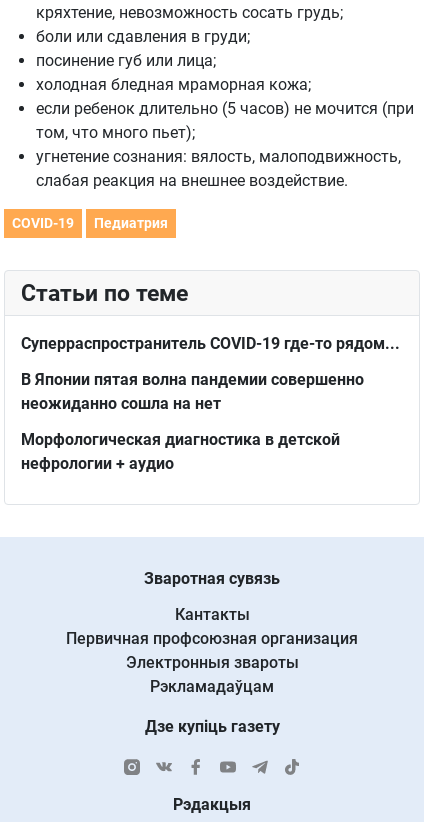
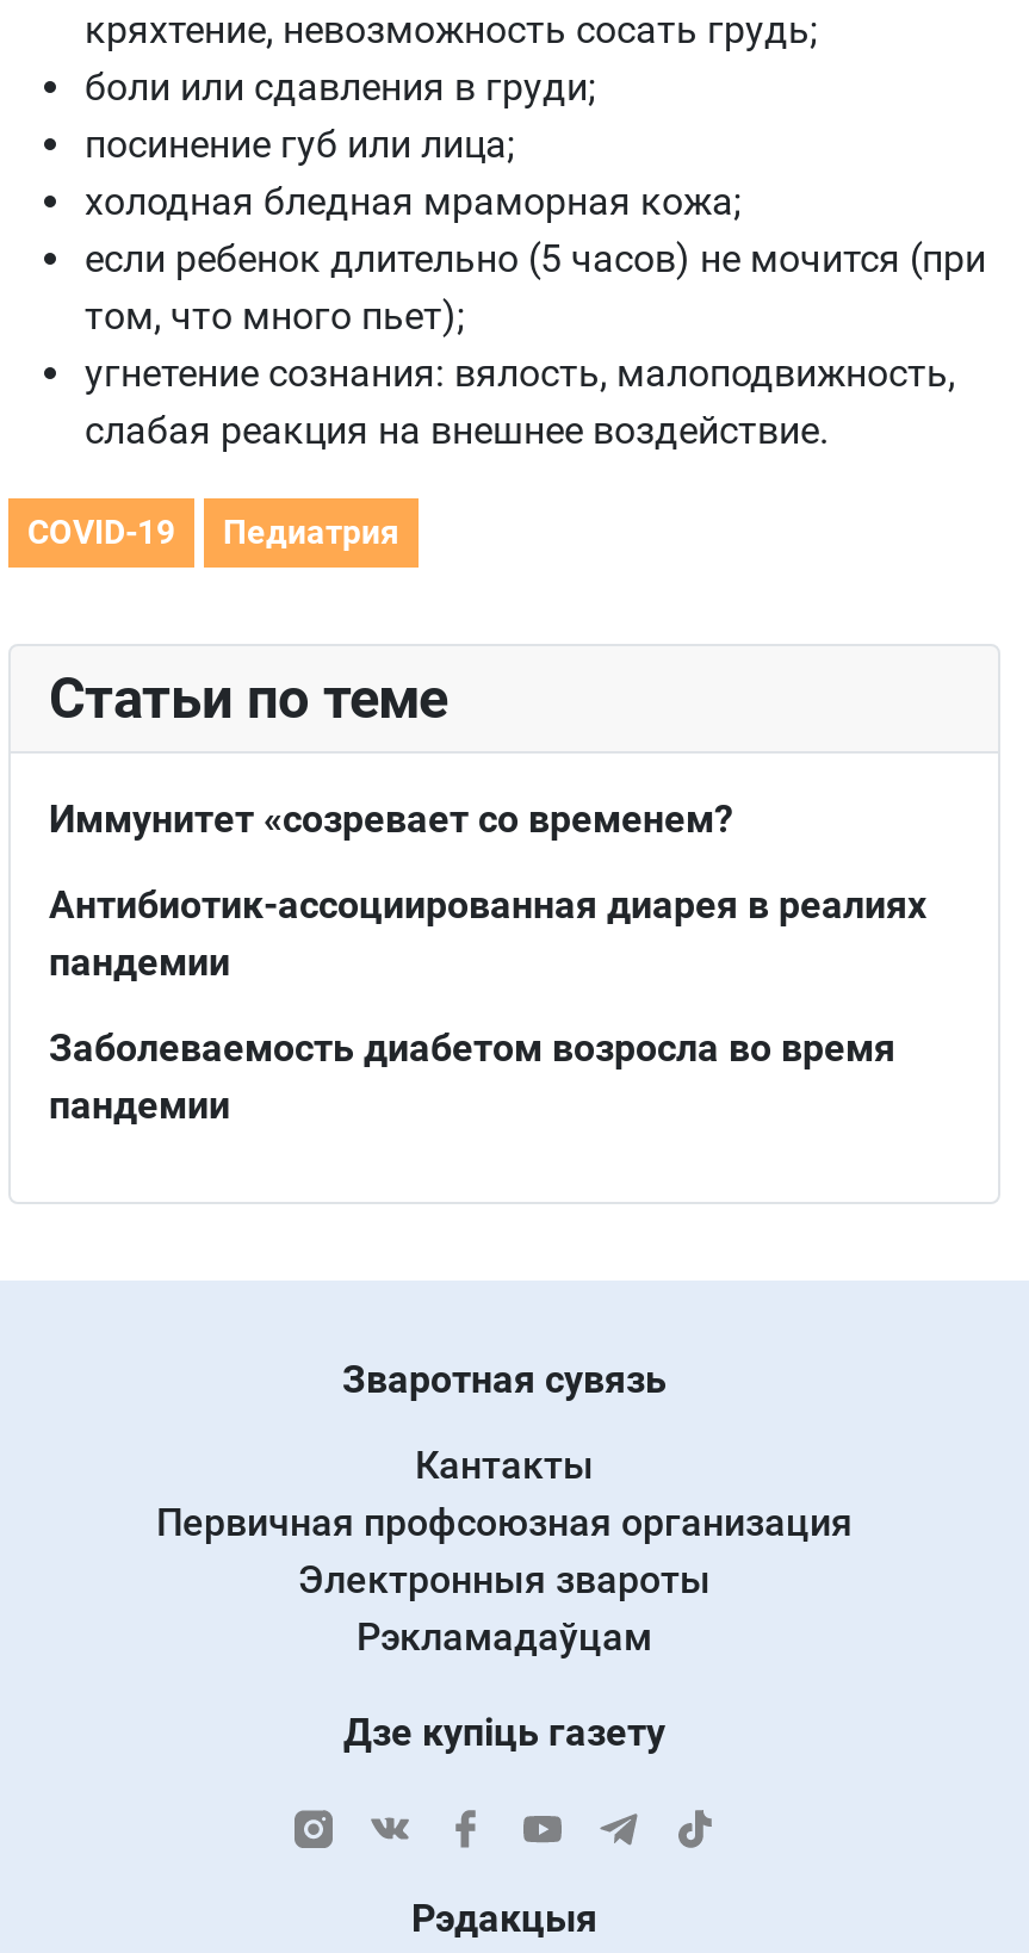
- Суперраспространитель COVID-19 где-то рядом...
+ Иммунитет «созревает со временем?

- В Японии пятая волна пандемии совершенно
- неожиданно сошла на нет
+ Антибиотик-ассоциированная диарея в реалиях
+ пандемии

- Морфологическая диагностика в детской
- нефрологии + аудио
+ Заболеваемость диабетом возросла во время
+ пандемии
